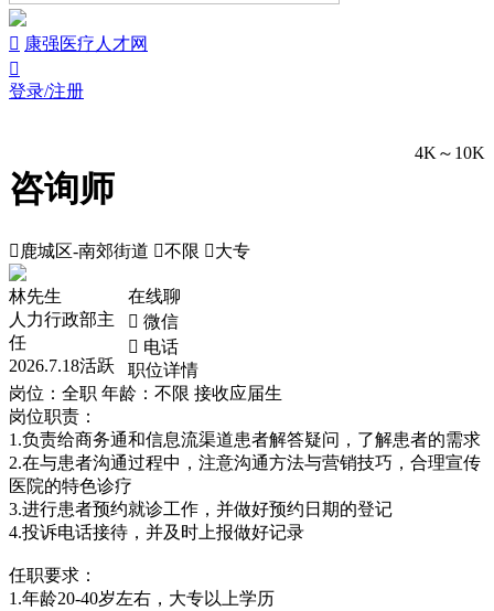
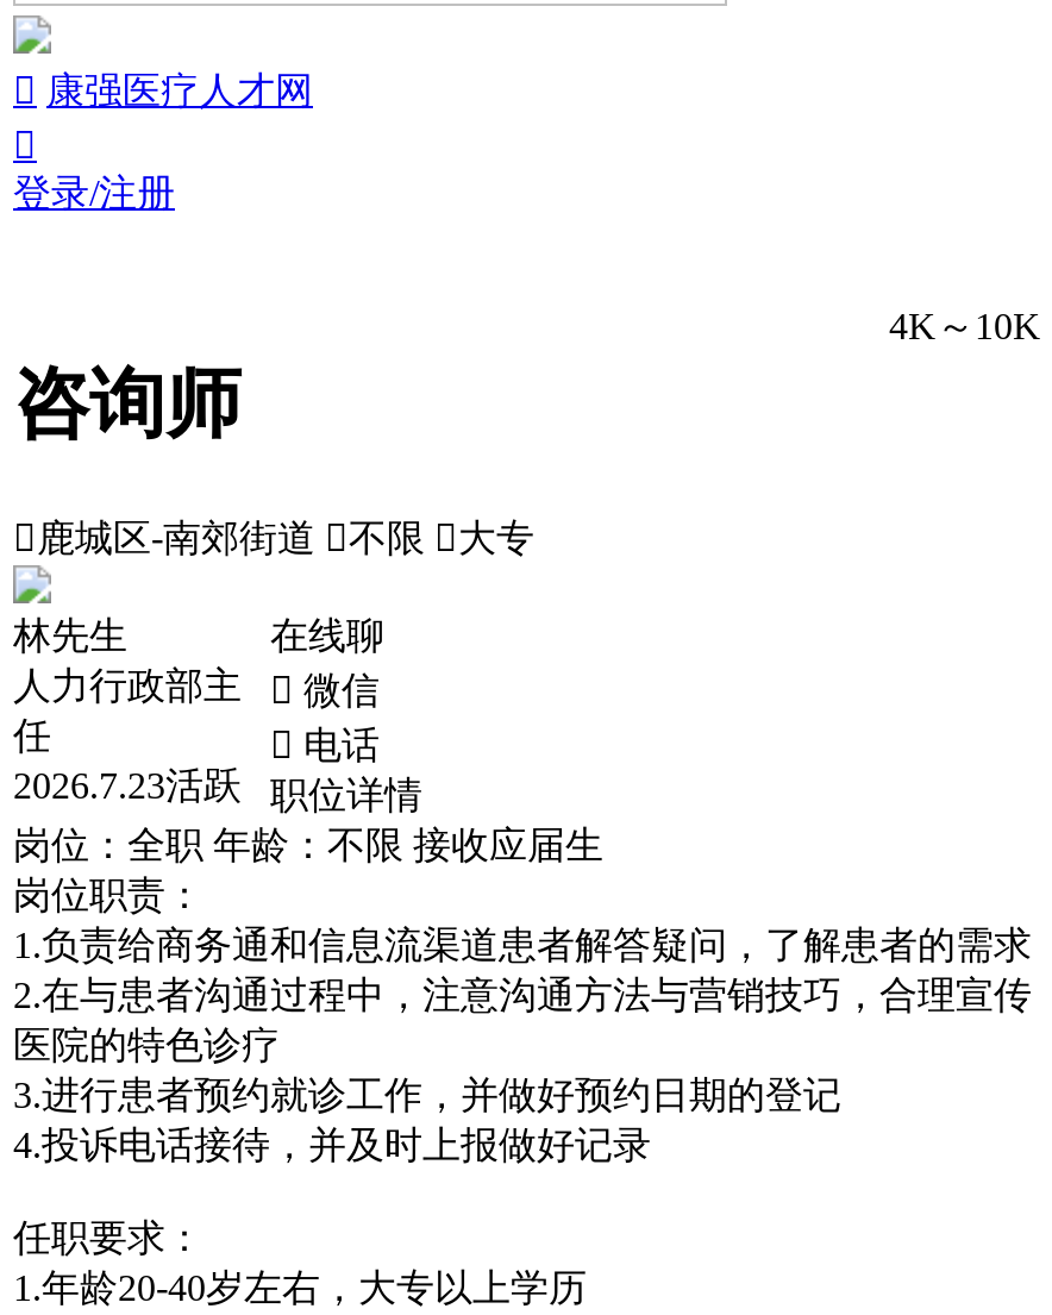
- 2026.7.18活跃 职位详情
+ 2026.7.23活跃 职位详情
